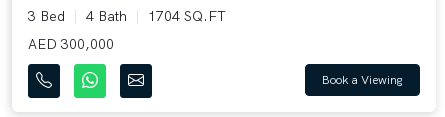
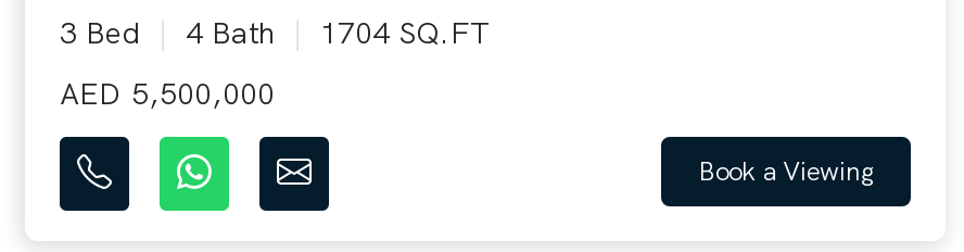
- AED 300,000
+ AED 5,500,000
